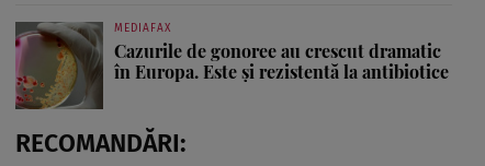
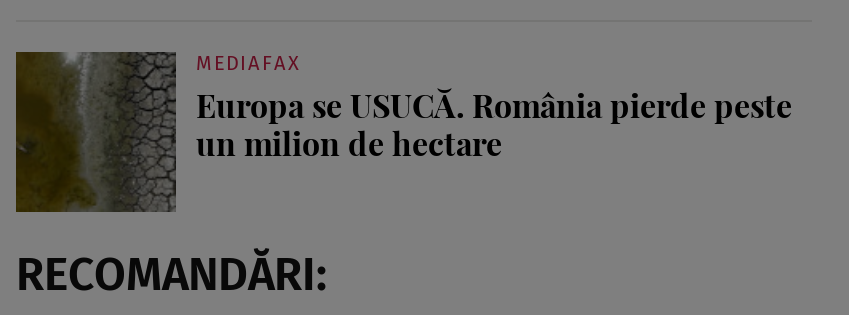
- [image]
- Cazurile de gonoree au crescut dramatic
- în Europa. Este și rezistentă la antibiotice
+ [image]
+ Europa se USUCĂ. România pierde peste
+ un milion de hectare
